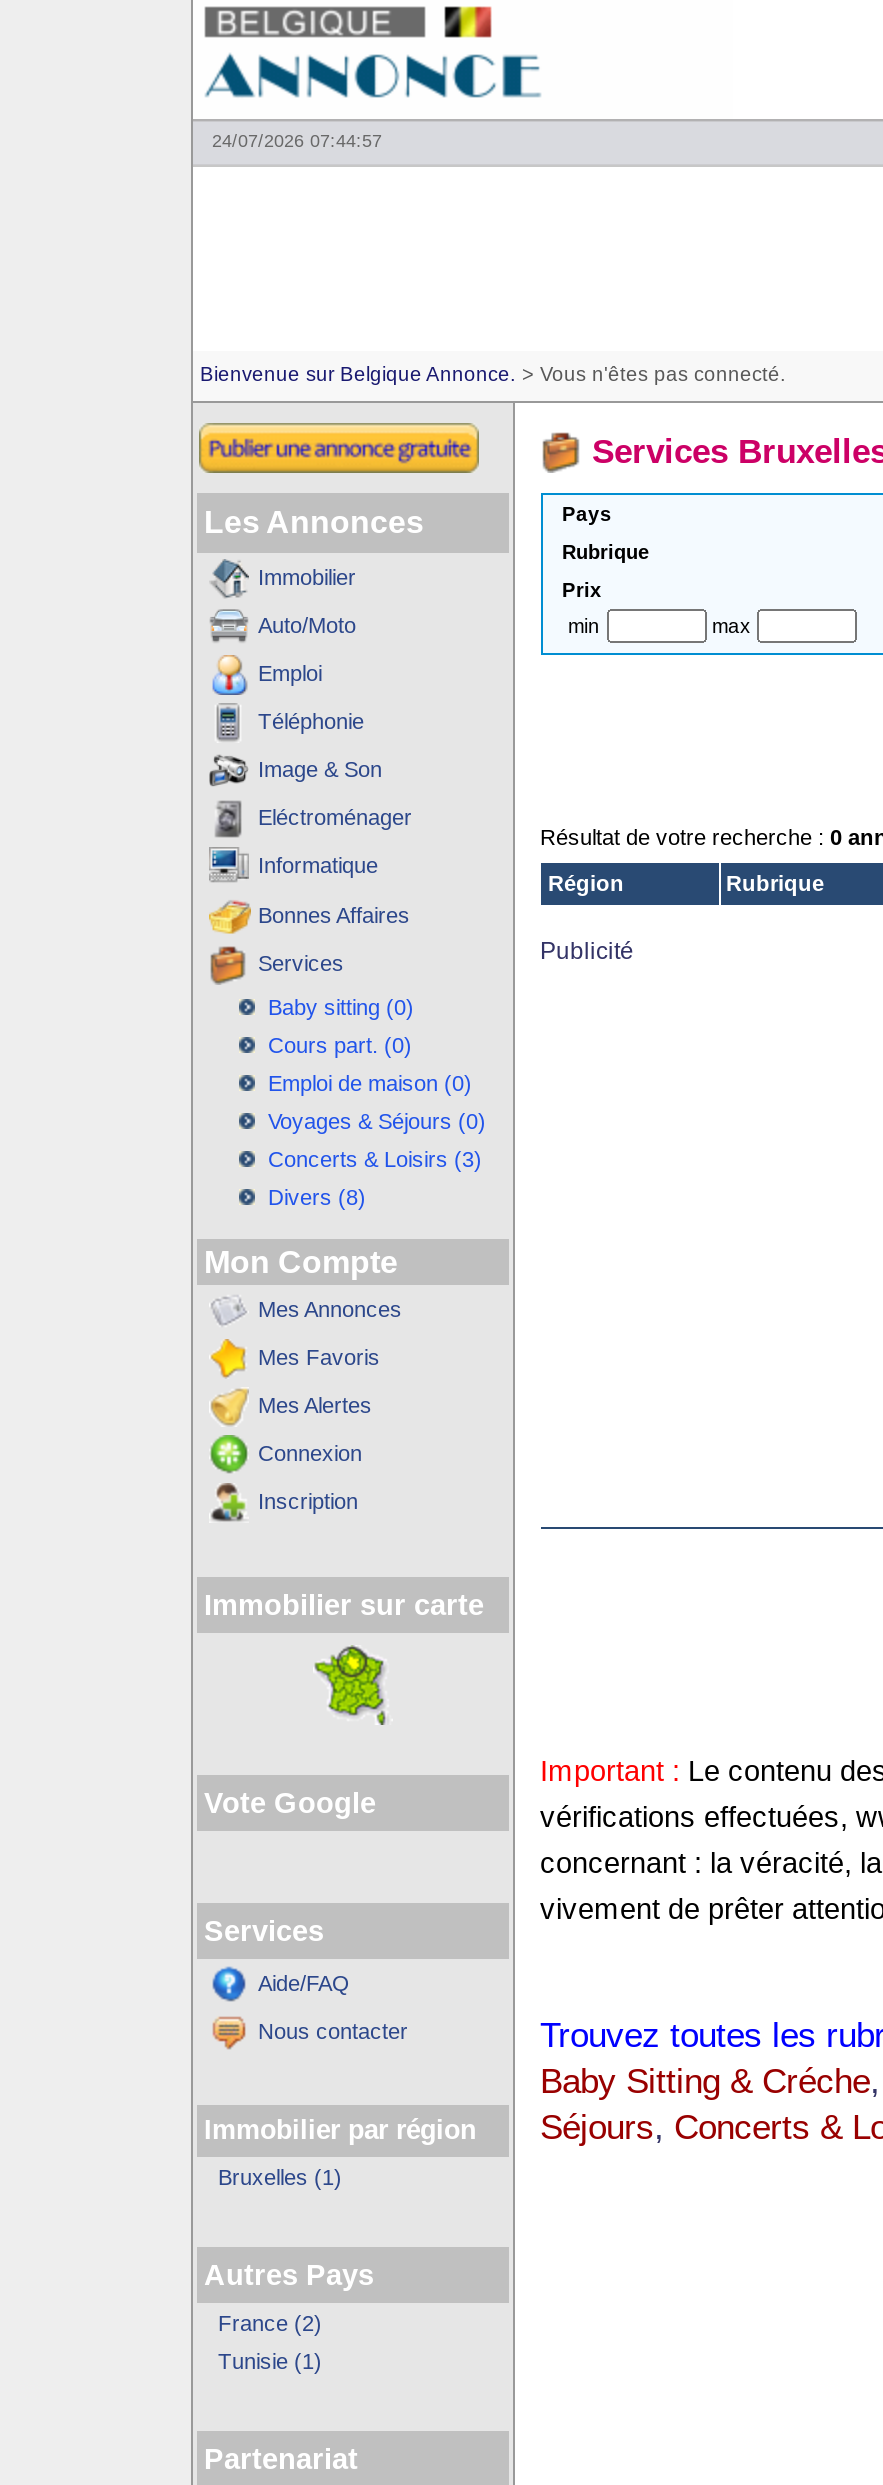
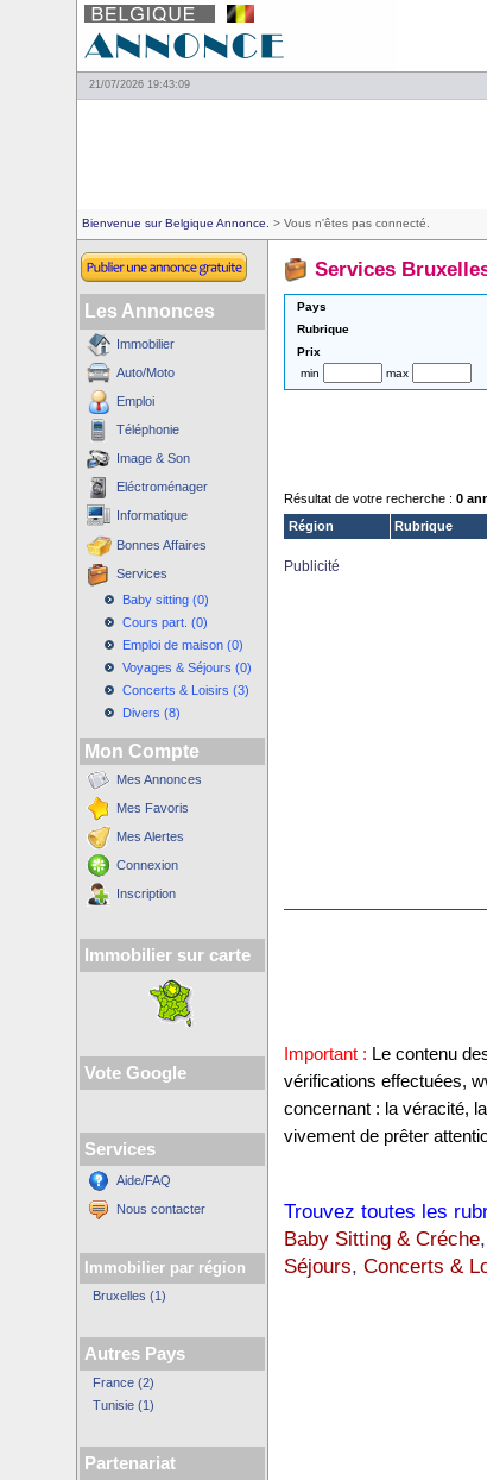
- 24/07/2026 07:44:57
+ 21/07/2026 19:43:09
